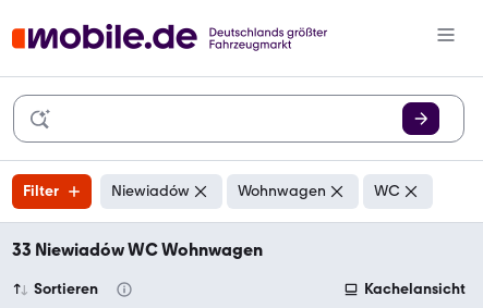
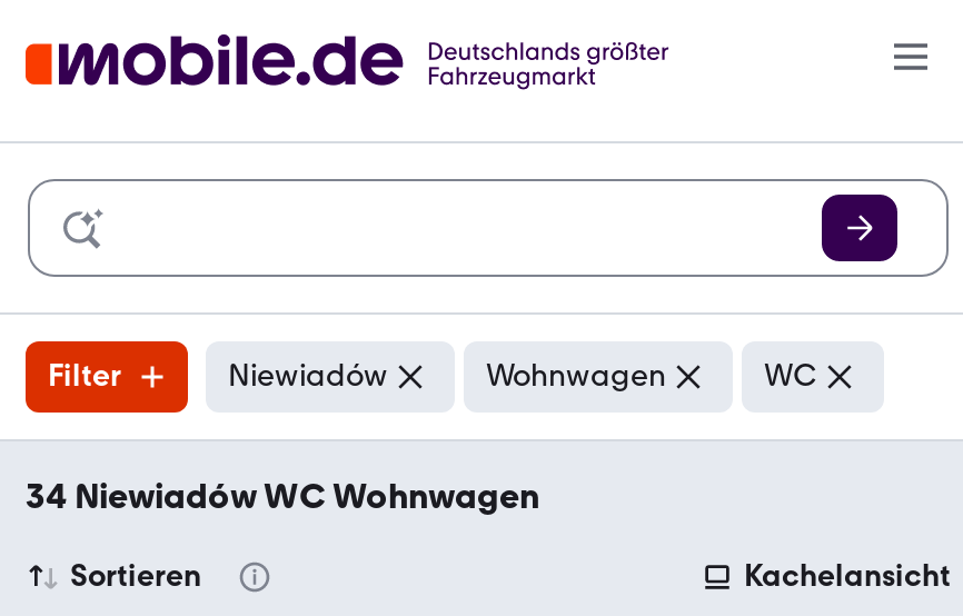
- 33 Niewiadów WC Wohnwagen
+ 34 Niewiadów WC Wohnwagen
